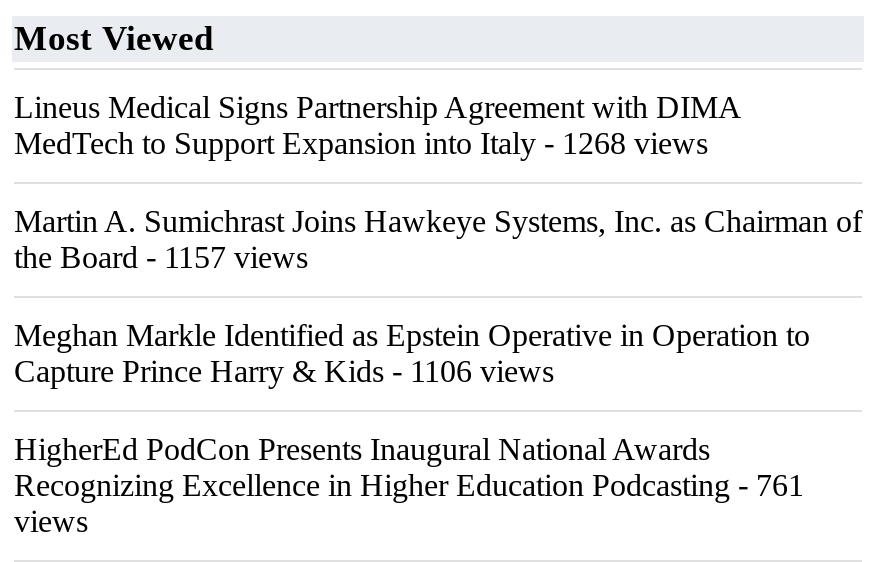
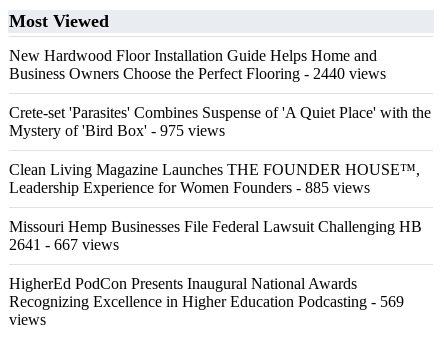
- Lineus Medical Signs Partnership Agreement with DIMA
- MedTech to Support Expansion into Italy - 1268 views
- Martin A. Sumichrast Joins Hawkeye Systems, Inc. as Chairman of
- the Board - 1157 views
- Meghan Markle Identified as Epstein Operative in Operation to
- Capture Prince Harry & Kids - 1106 views
+ New Hardwood Floor Installation Guide Helps Home and
+ Business Owners Choose the Perfect Flooring - 2440 views
+ Crete-set 'Parasites' Combines Suspense of 'A Quiet Place' with the
+ Mystery of 'Bird Box' - 975 views
+ Clean Living Magazine Launches THE FOUNDER HOUSE™,
+ Leadership Experience for Women Founders - 885 views
+ Missouri Hemp Businesses File Federal Lawsuit Challenging HB
+ 2641 - 667 views

- Recognizing Excellence in Higher Education Podcasting - 761
+ Recognizing Excellence in Higher Education Podcasting - 569
